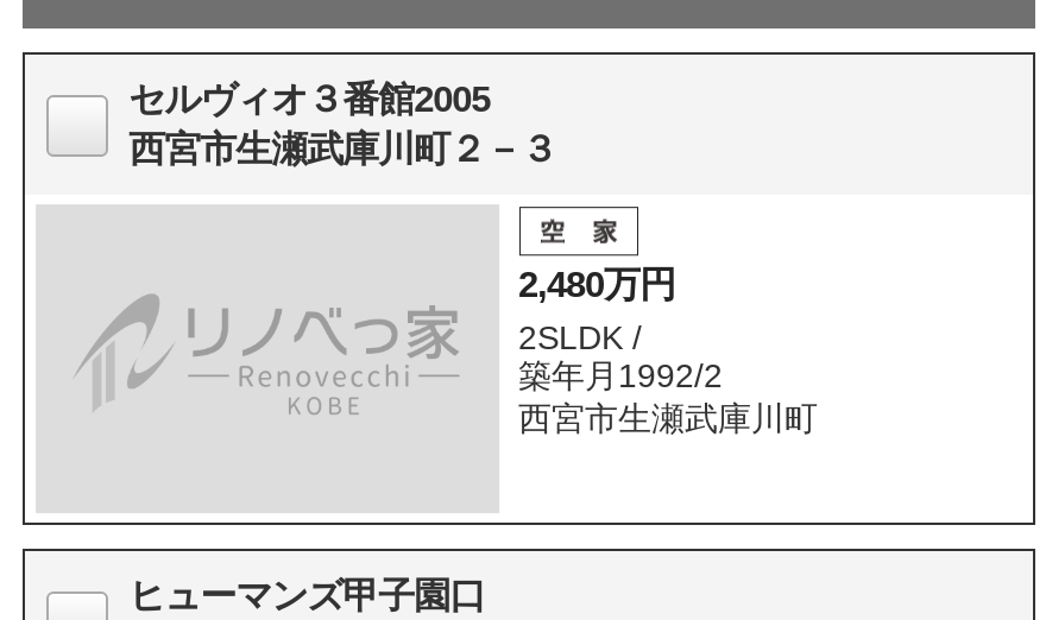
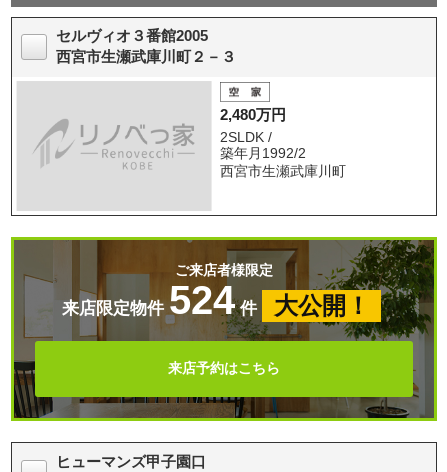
+ [image]
+ ご来店者様限定
+ 来店限定物件 524 件
+ 大公開！
+ 来店予約はこちら
